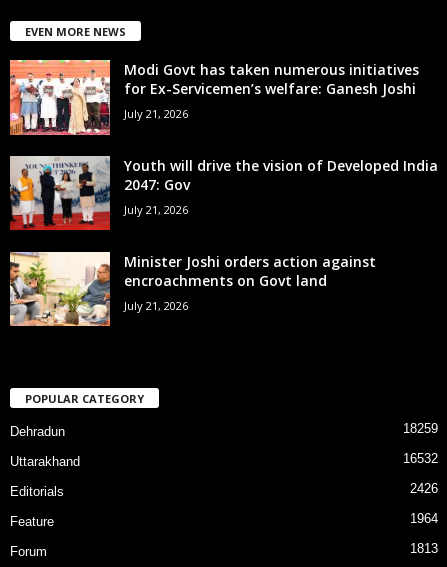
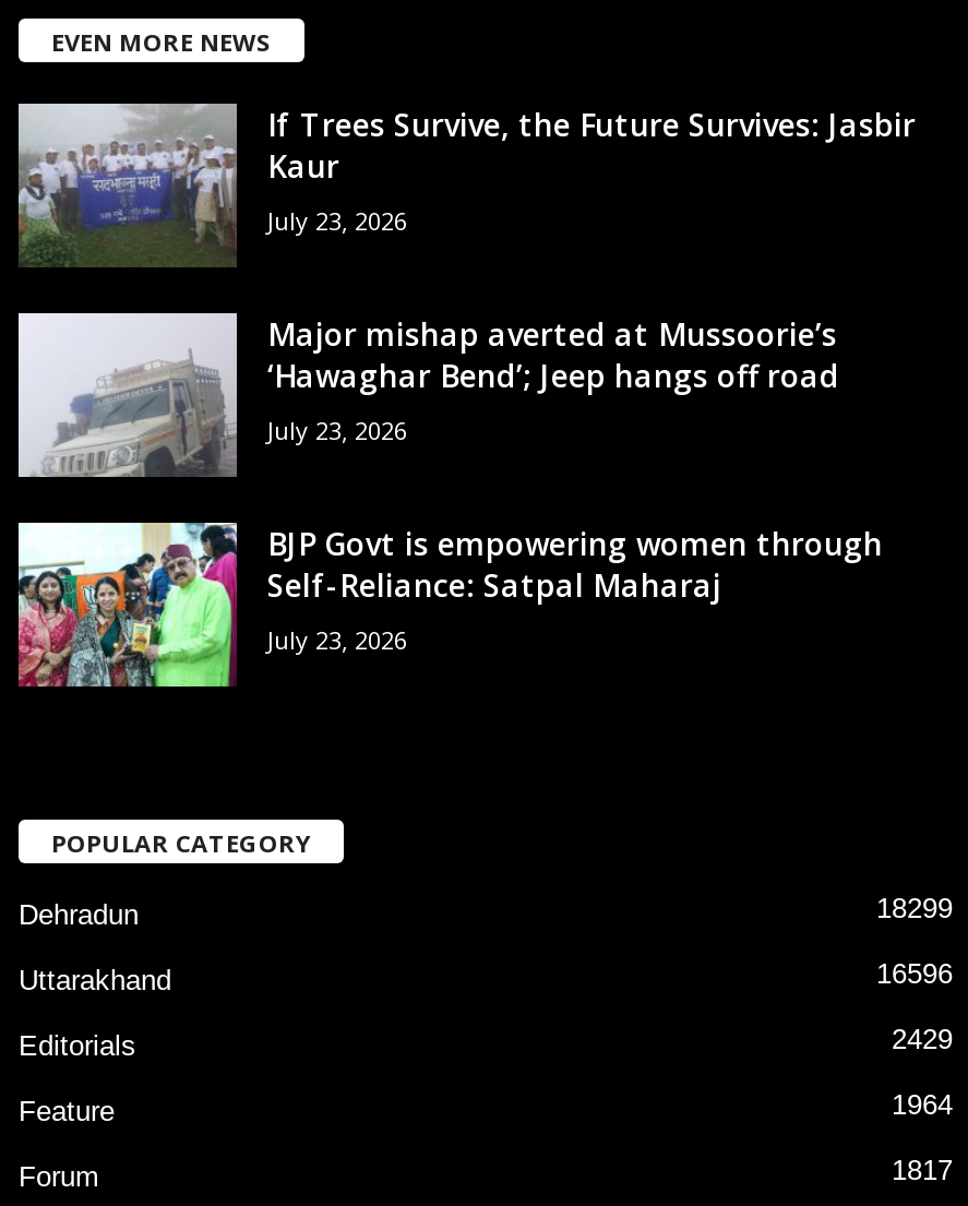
- [image]
- Modi Govt has taken numerous initiatives
- for Ex-Servicemen’s welfare: Ganesh Joshi
- July 21, 2026
+ [image]
+ If Trees Survive, the Future Survives: Jasbir
+ Kaur
+ July 23, 2026

- [image]
- Youth will drive the vision of Developed India
- 2047: Gov
- July 21, 2026
+ [image]
+ Major mishap averted at Mussoorie’s
+ ‘Hawaghar Bend’; Jeep hangs off road
+ July 23, 2026

- [image]
- Minister Joshi orders action against
- encroachments on Govt land
- July 21, 2026
+ [image]
+ BJP Govt is empowering women through
+ Self-Reliance: Satpal Maharaj
+ July 23, 2026

- 18259
+ 18299

- 16532
+ 16596

- 2426
+ 2429

- 1813
+ 1817
